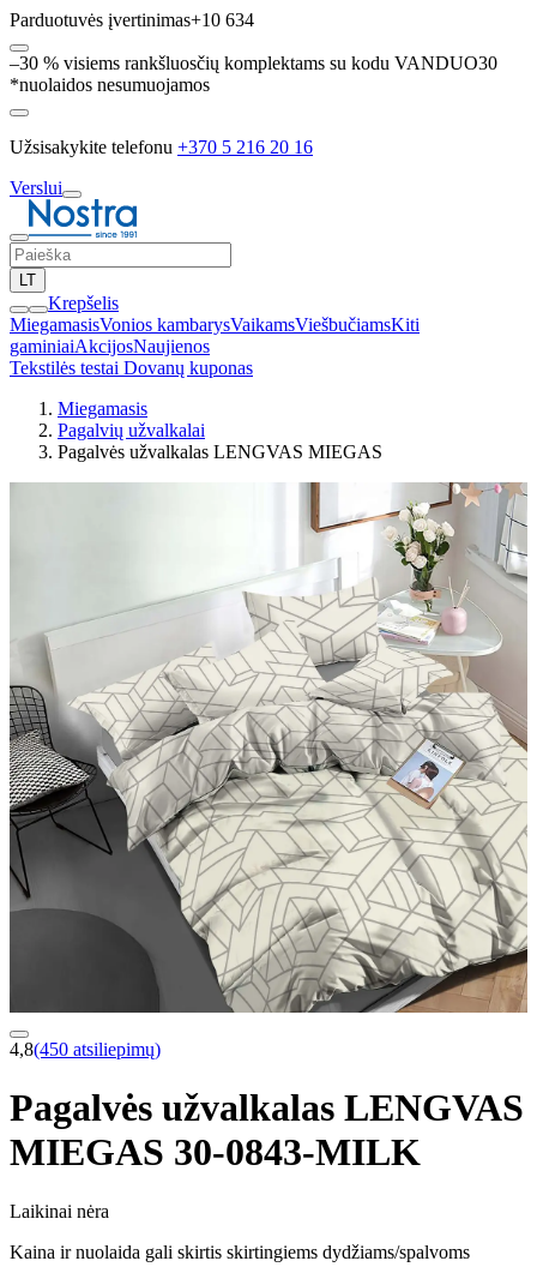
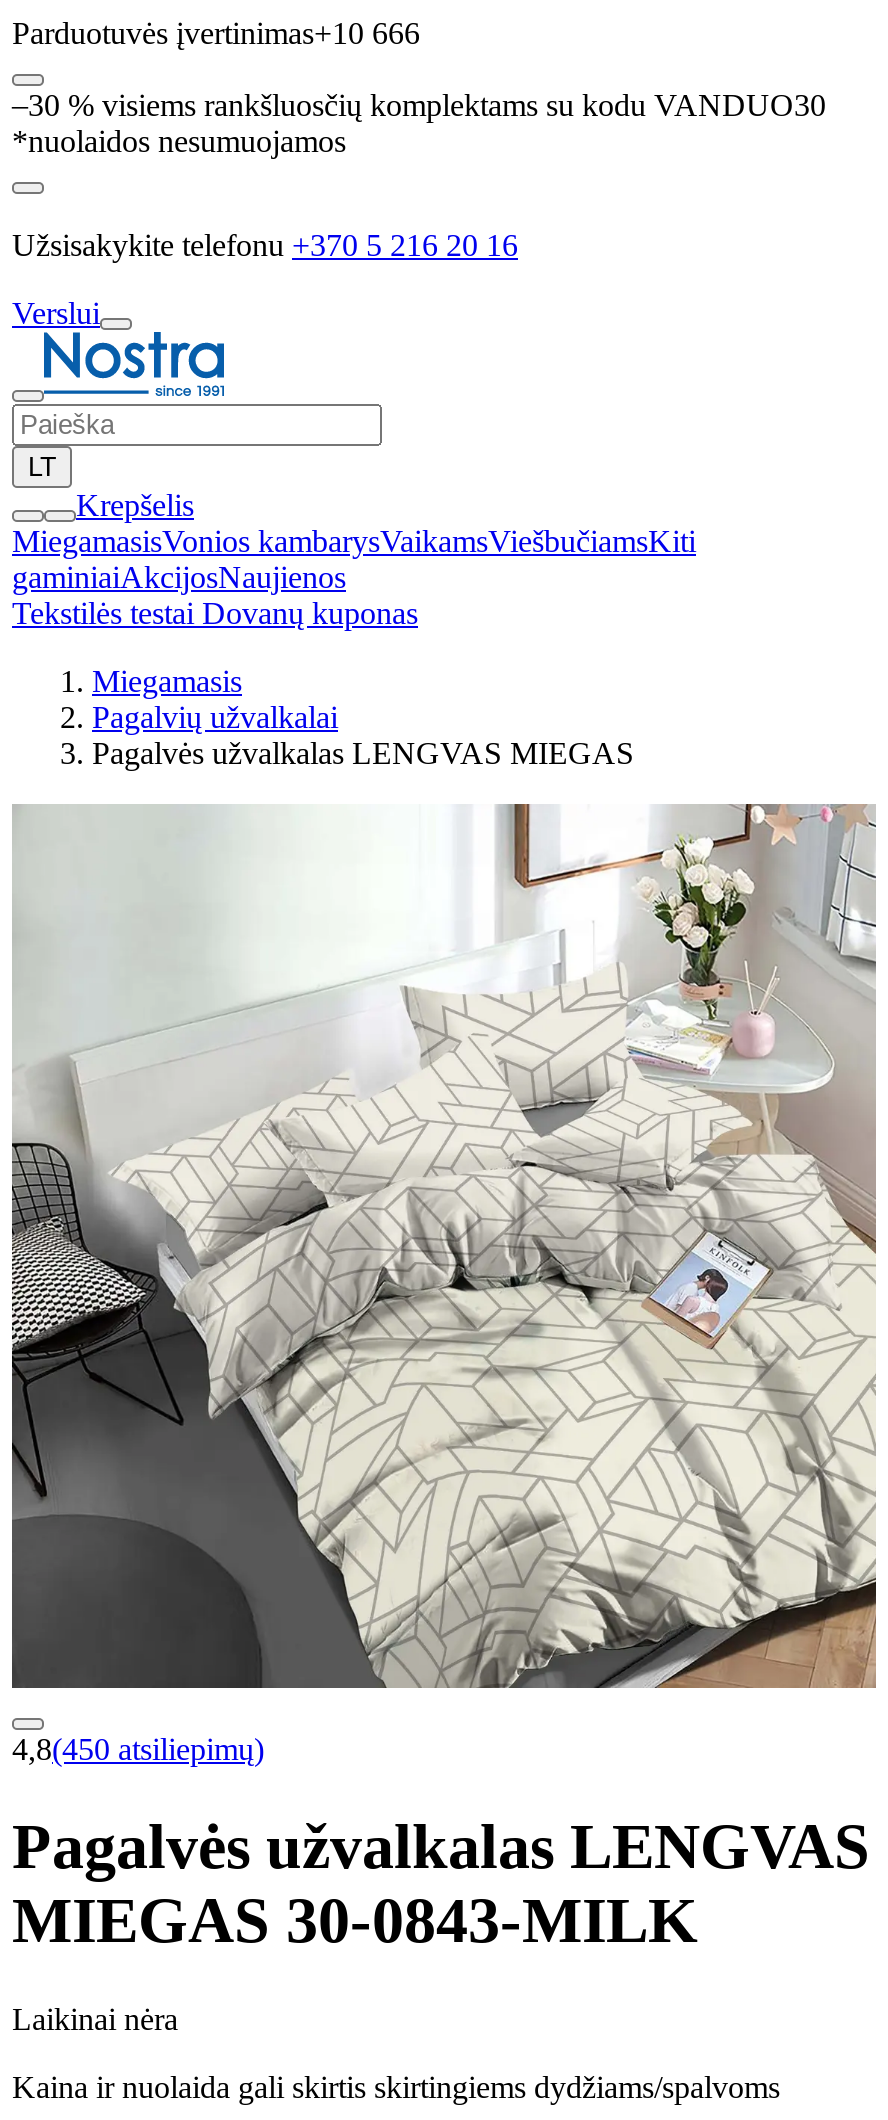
- Parduotuvės įvertinimas+10 634
+ Parduotuvės įvertinimas+10 666
